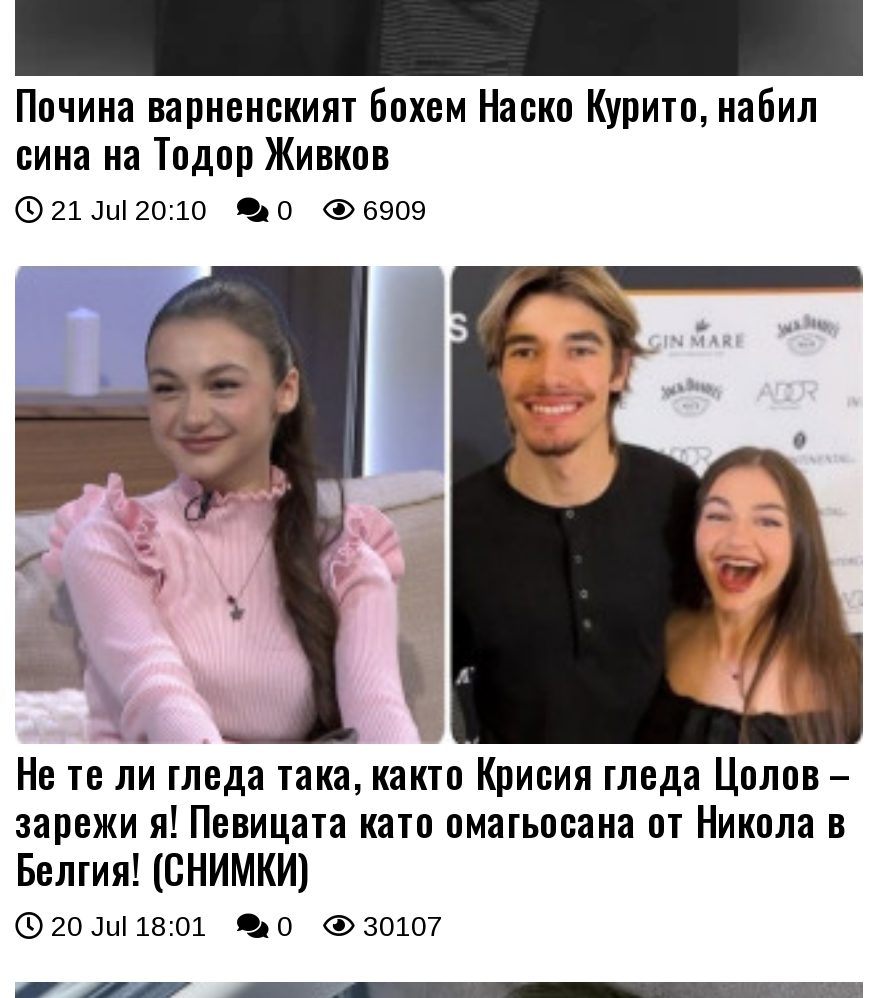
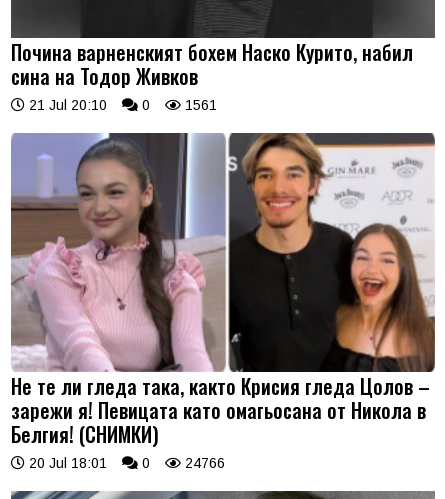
- 21 Jul 20:10 0 6909
+ 21 Jul 20:10 0 1561

- 20 Jul 18:01 0 30107
+ 20 Jul 18:01 0 24766
